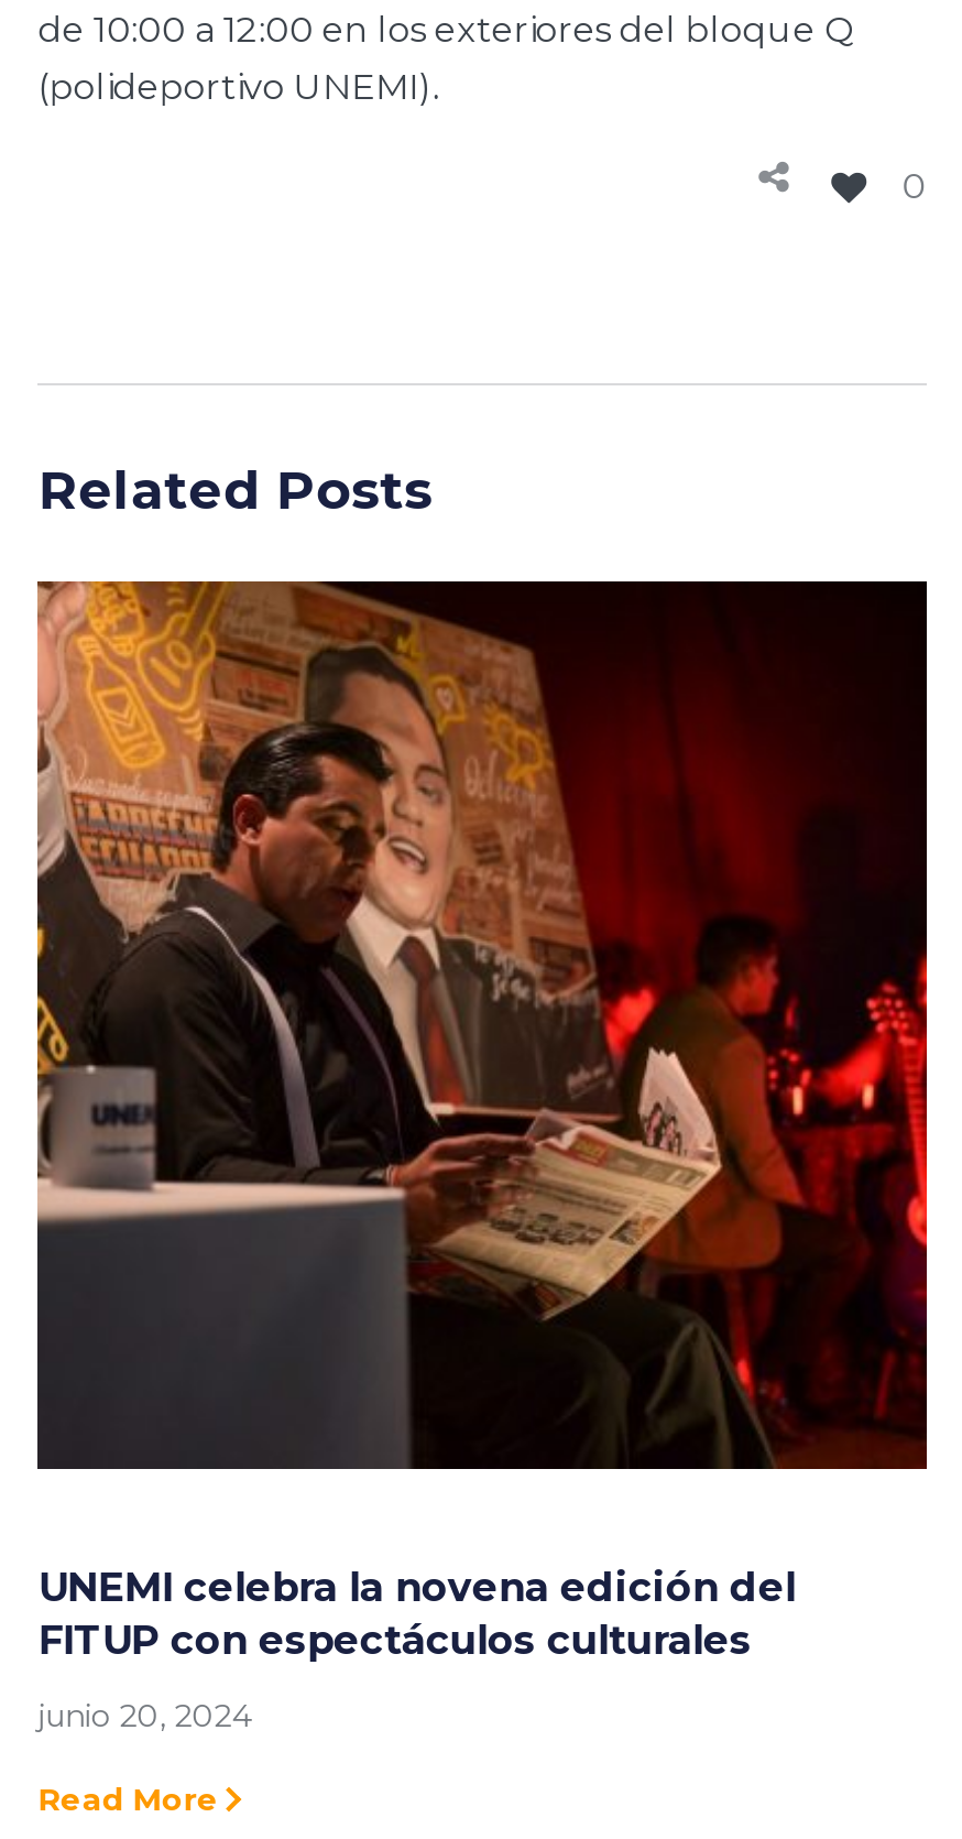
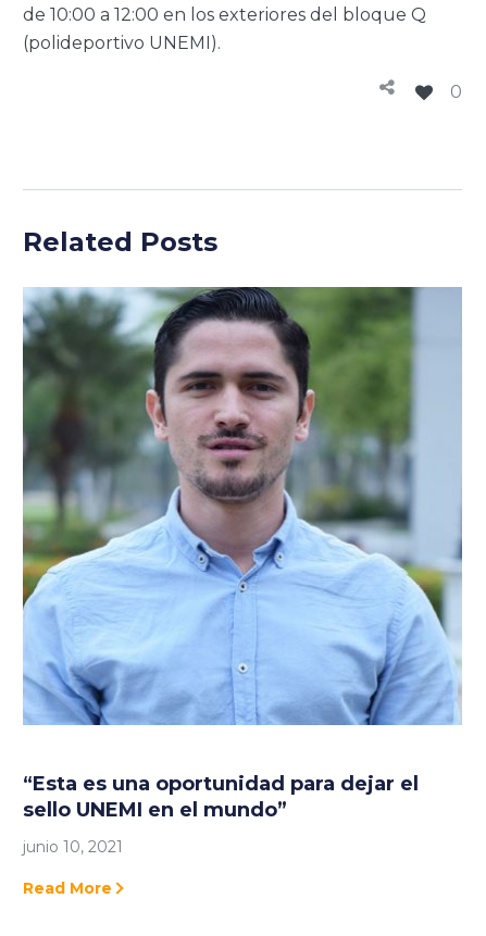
- [image]
+ [image]

- UNEMI celebra la novena edición del
- FITUP con espectáculos culturales
+ “Esta es una oportunidad para dejar el
+ sello UNEMI en el mundo”

- junio 20, 2024
+ junio 10, 2021
